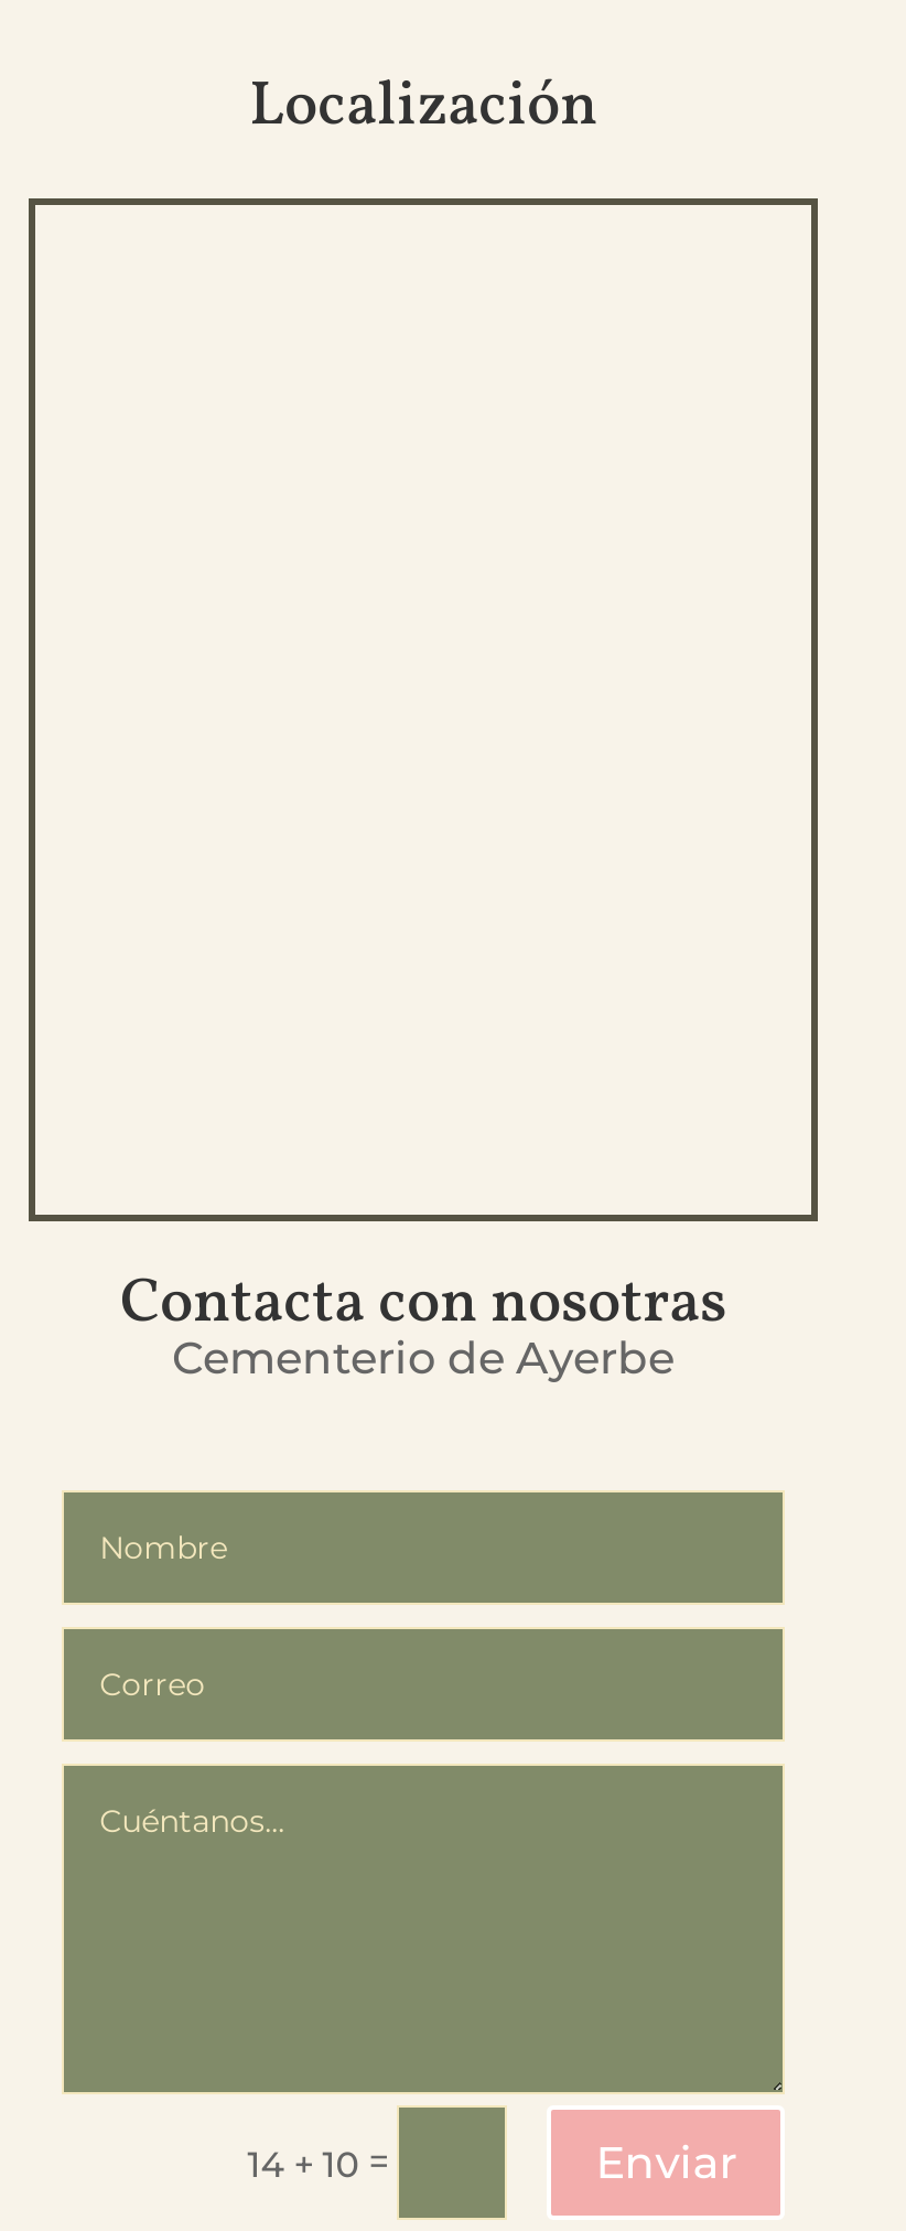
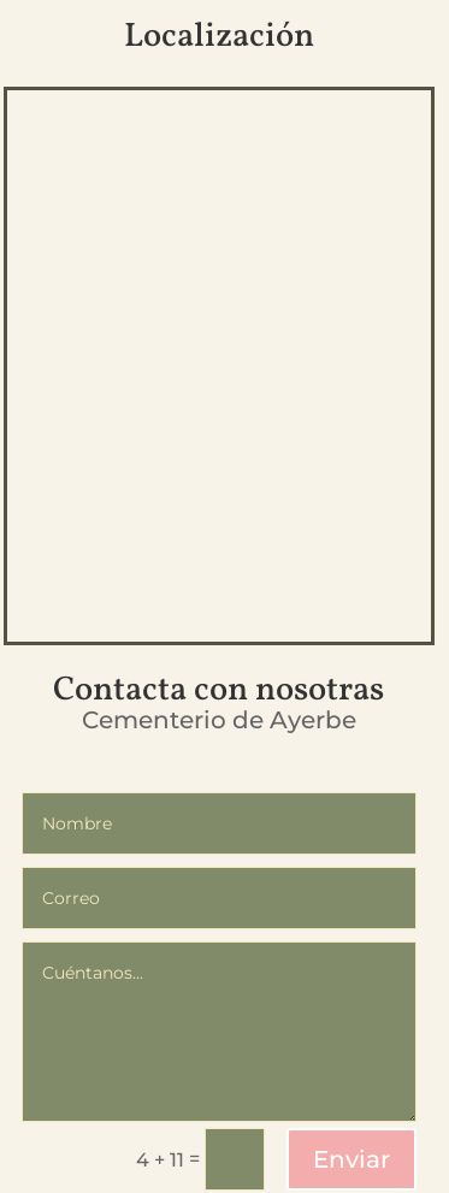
- 14 + 10 =
+ 4 + 11 =
